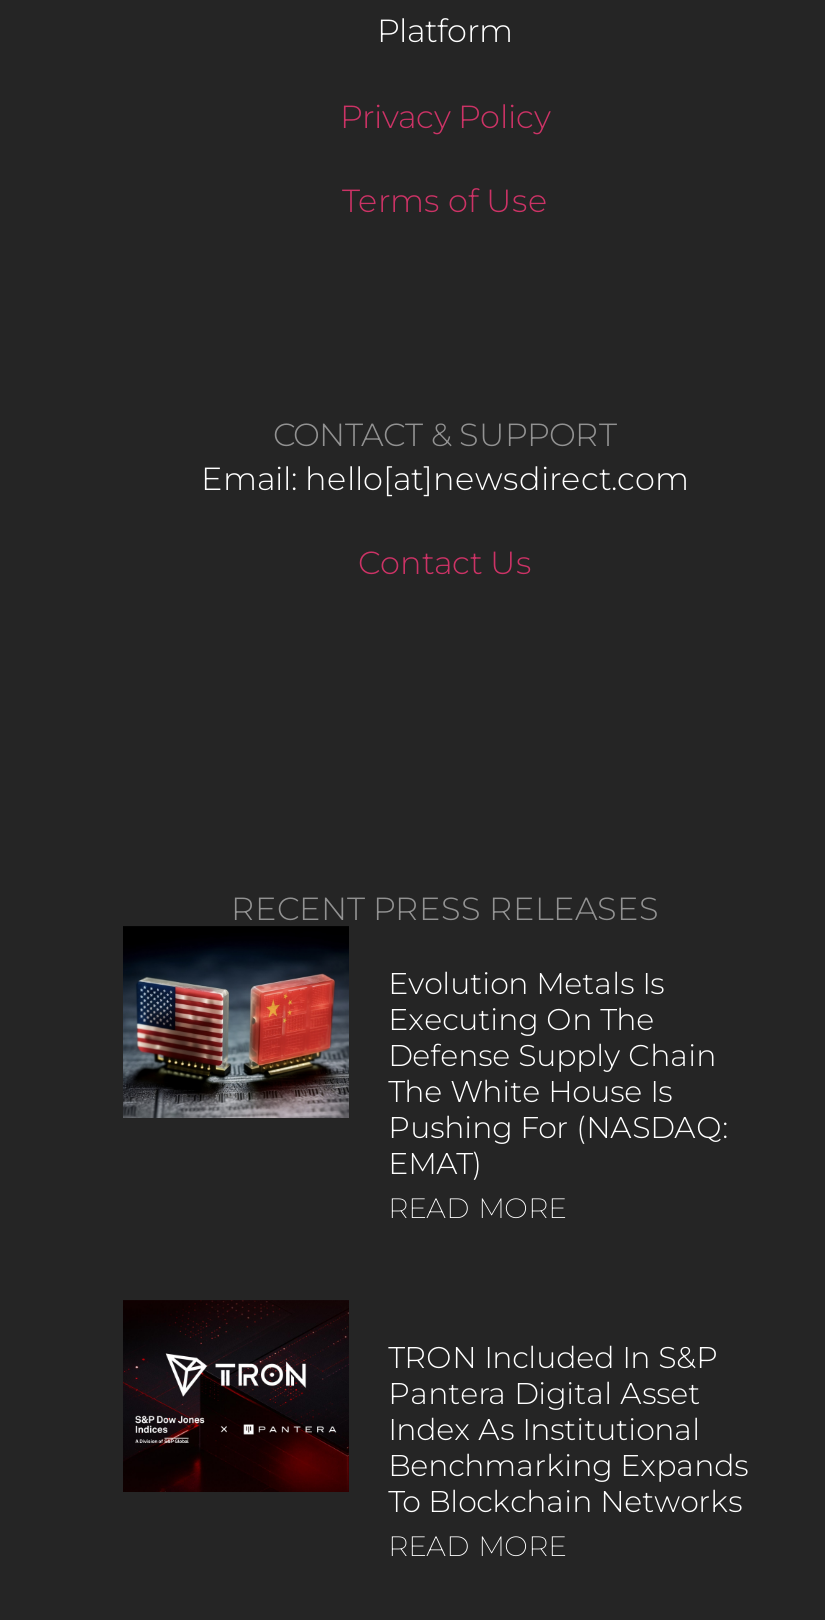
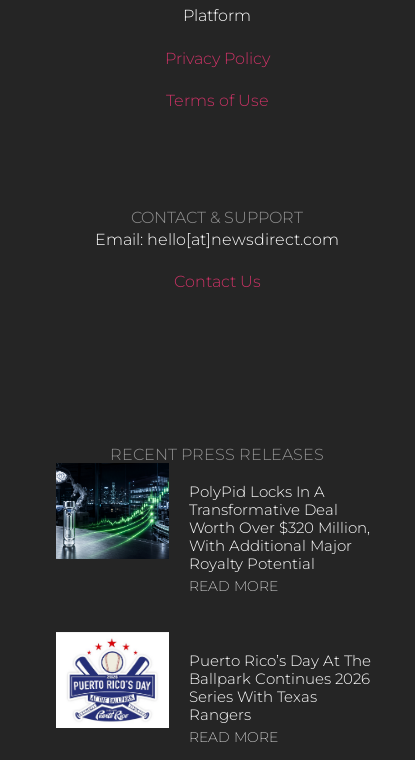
- [image]
- Evolution Metals Is
- Executing On The
- Defense Supply Chain
- The White House Is
- Pushing For (NASDAQ:
- EMAT)
+ [image]
+ PolyPid Locks In A
+ Transformative Deal
+ Worth Over $320 Million,
+ With Additional Major
+ Royalty Potential

- [image]
- TRON Included In S&P
- Pantera Digital Asset
- Index As Institutional
- Benchmarking Expands
- To Blockchain Networks
+ [image]
+ Puerto Rico’s Day At The
+ Ballpark Continues 2026
+ Series With Texas
+ Rangers
